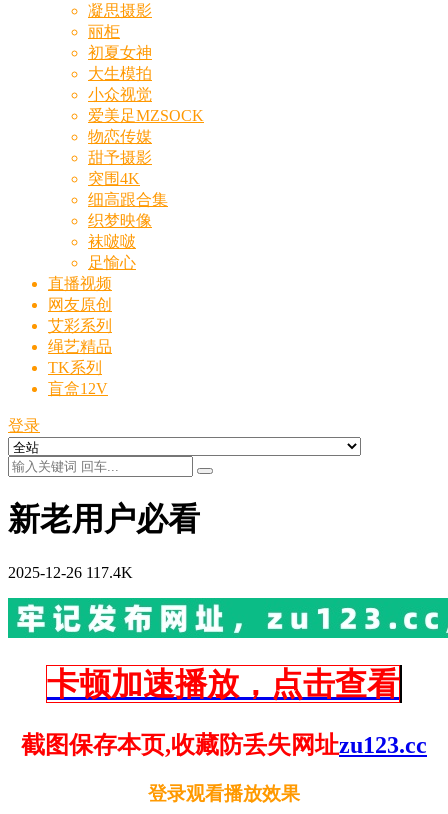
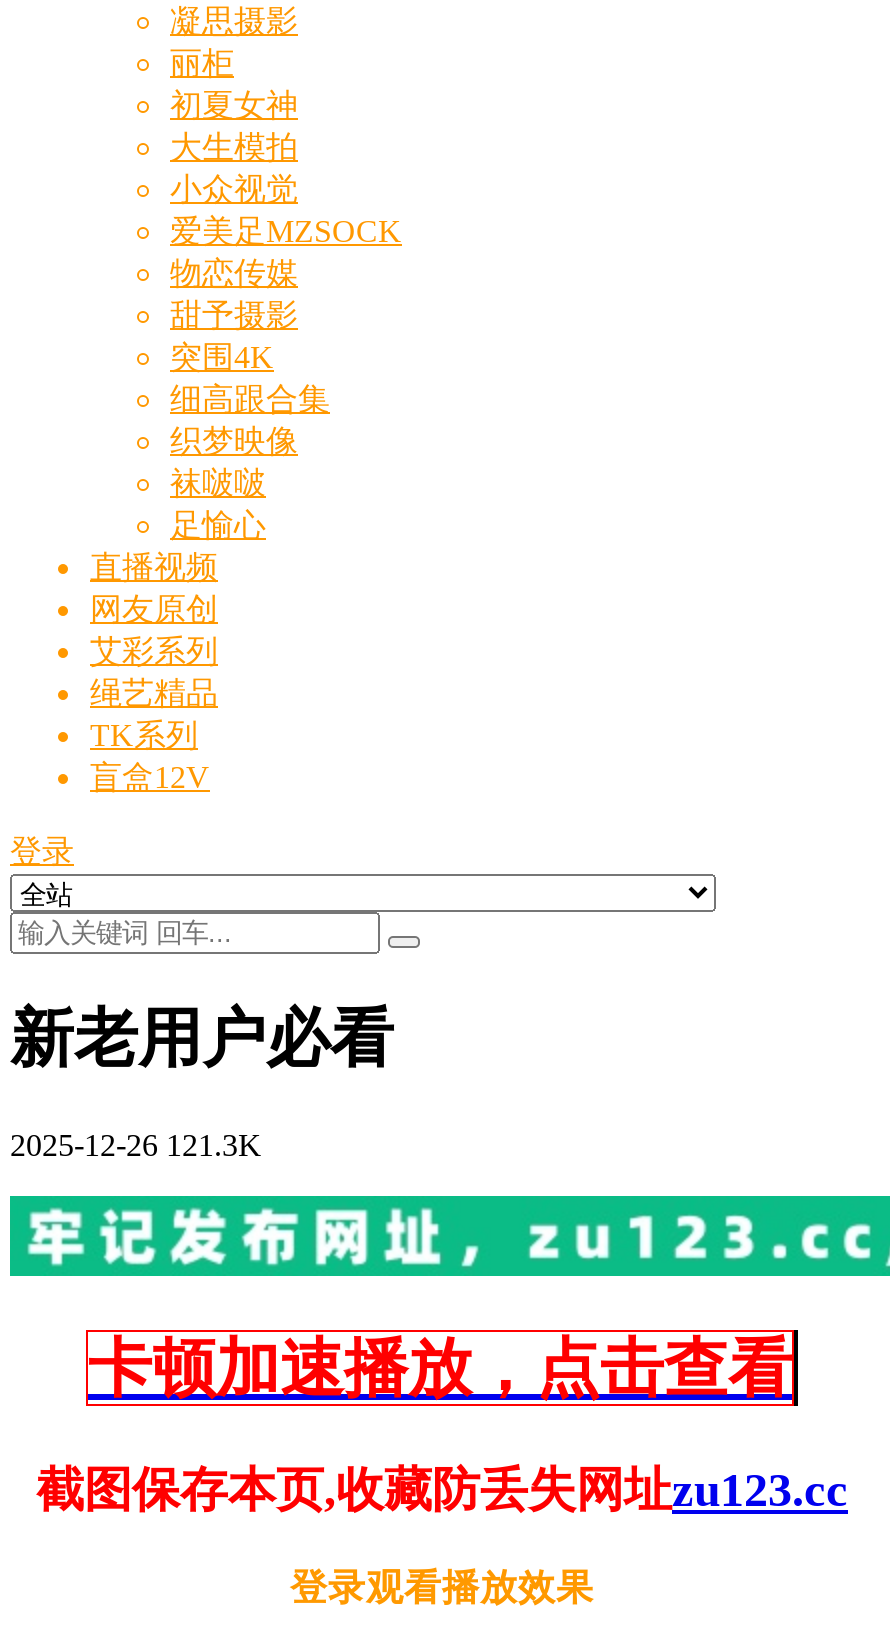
- 2025-12-26 117.4K
+ 2025-12-26 121.3K
